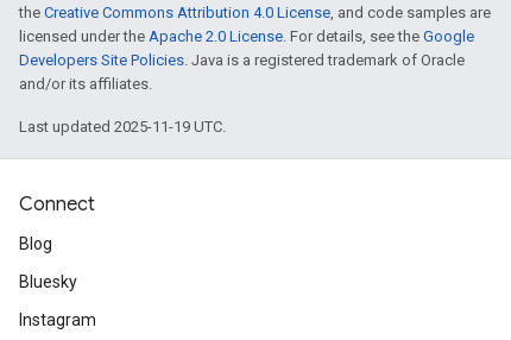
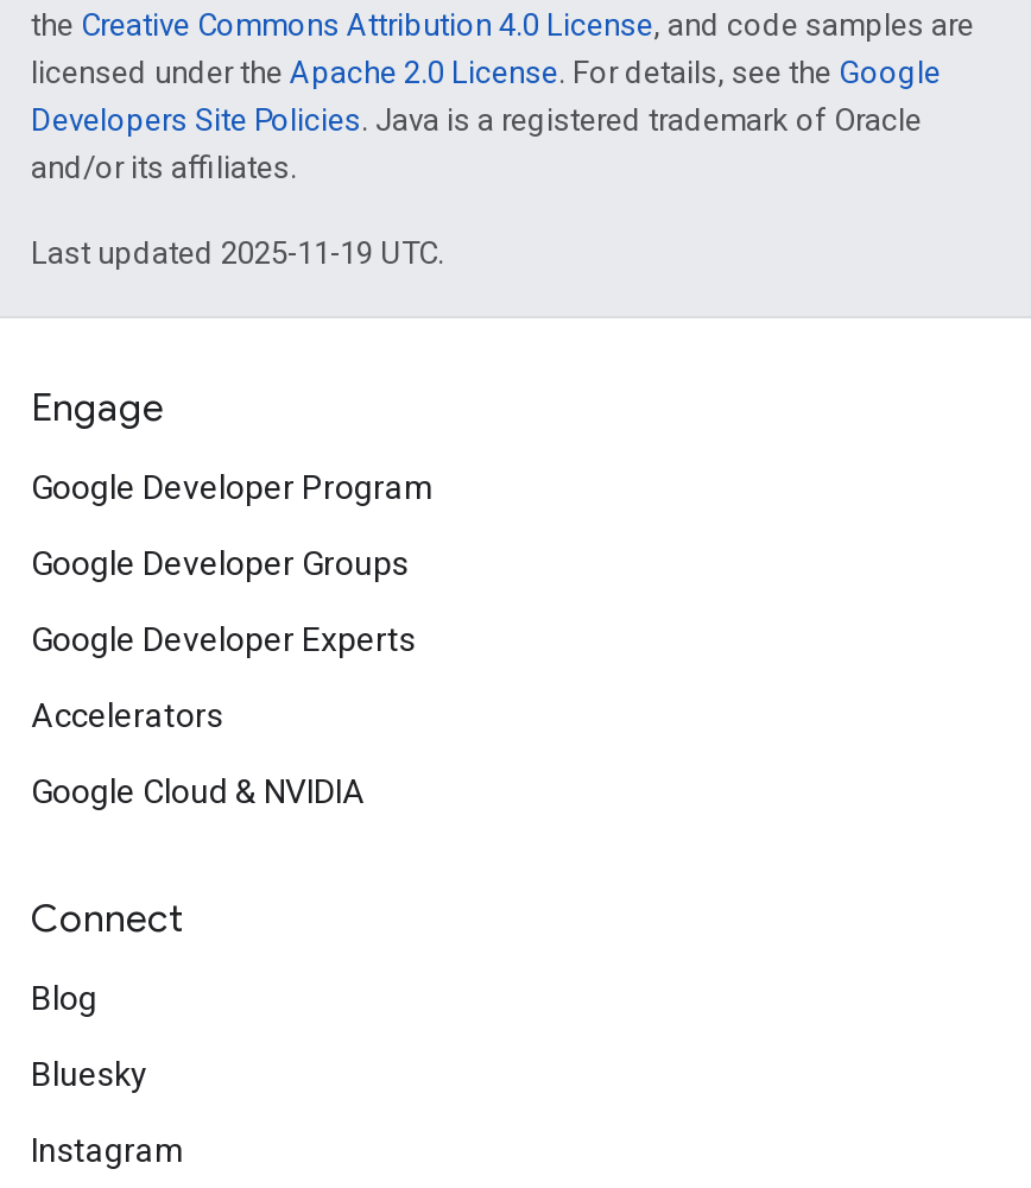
+ Engage
+ Google Developer Program
+ Google Developer Groups
+ Google Developer Experts
+ Accelerators
+ Google Cloud & NVIDIA
